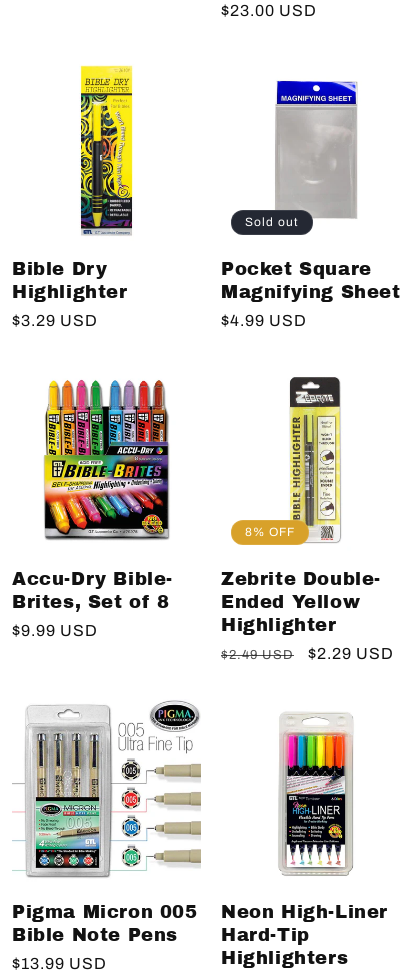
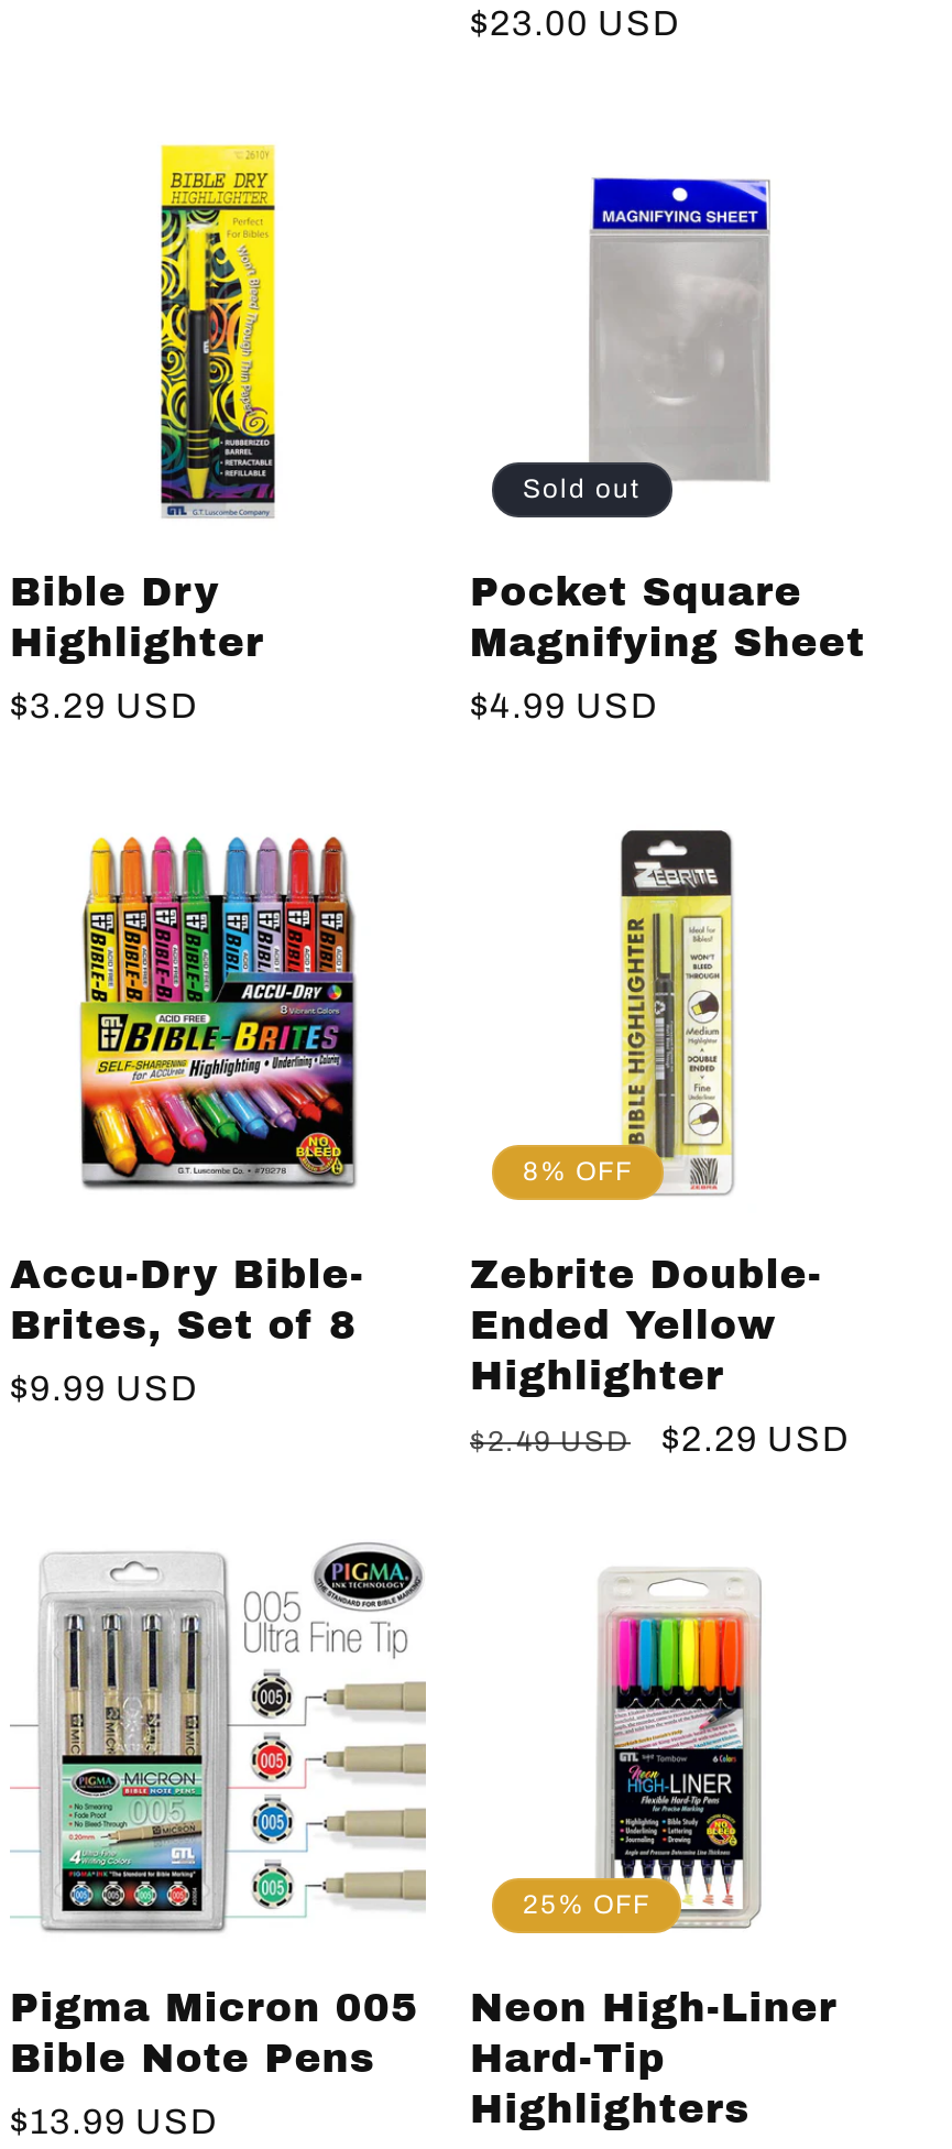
+ 25% OFF
